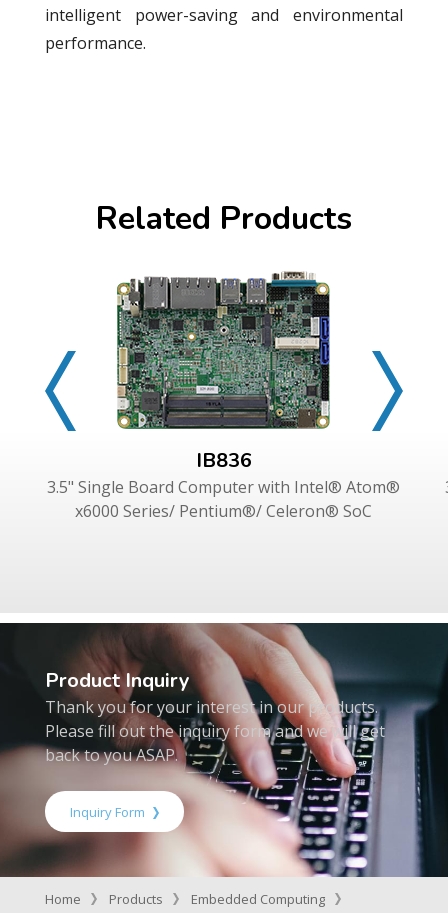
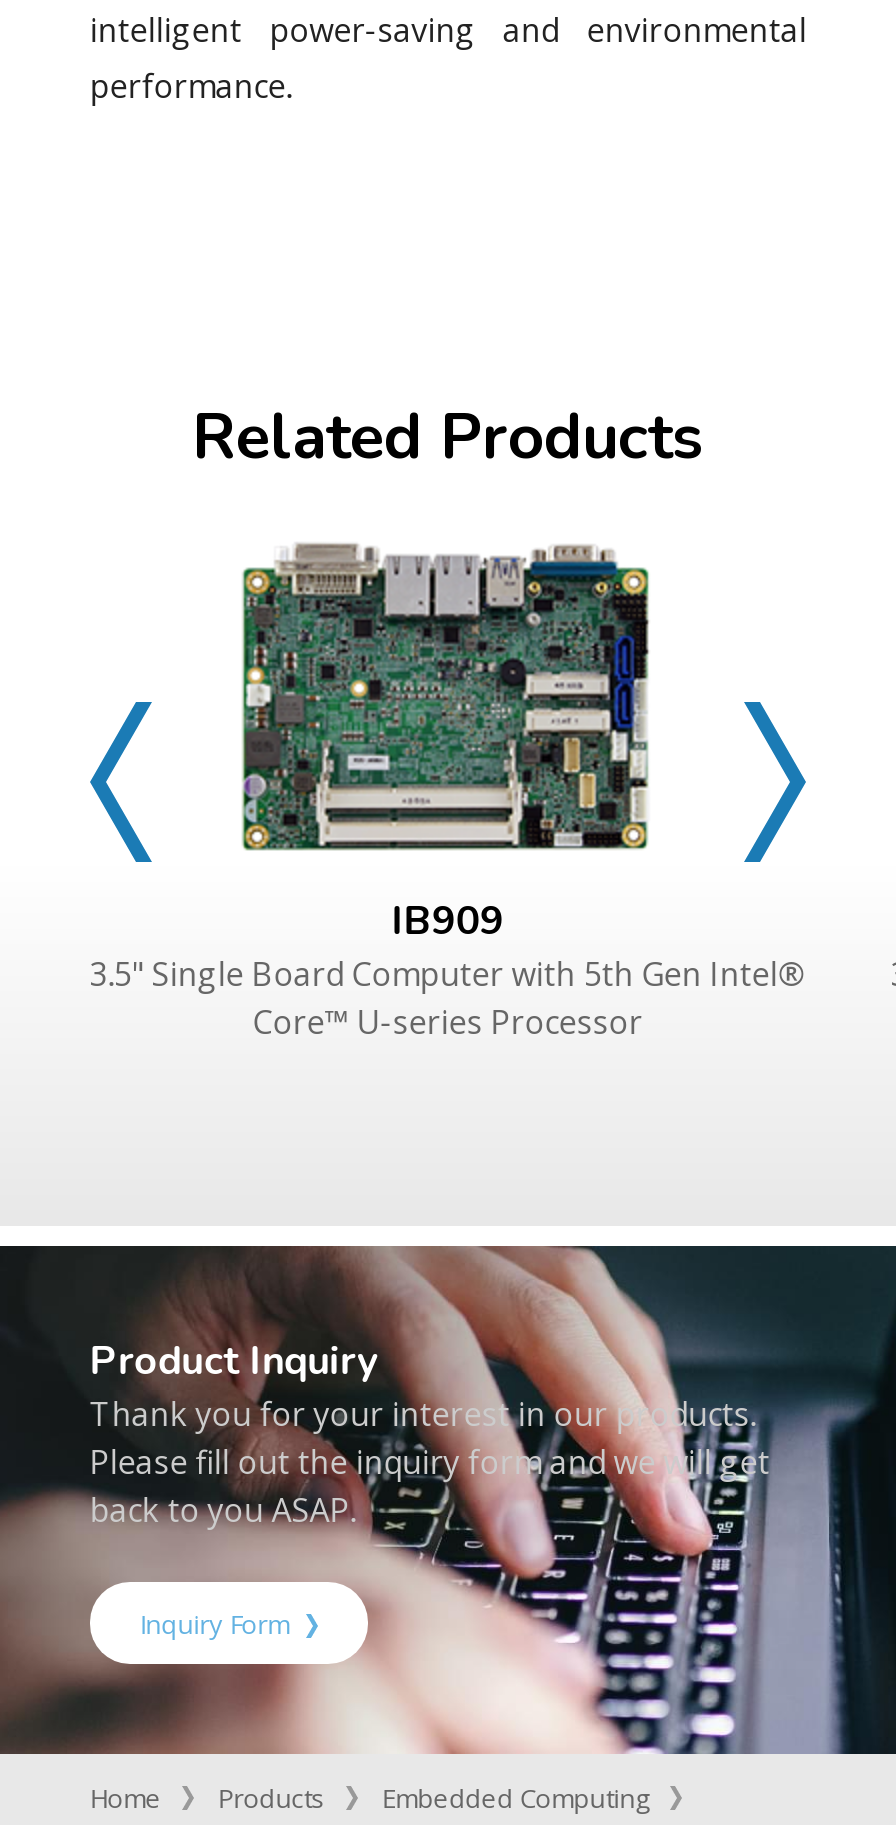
- [image]
- IB836
- 3.5" Single Board Computer with Intel® Atom®
- x6000 Series/ Pentium®/ Celeron® SoC
+ [image]
+ IB909
+ 3.5" Single Board Computer with 5th Gen Intel®
+ Core™ U-series Processor
